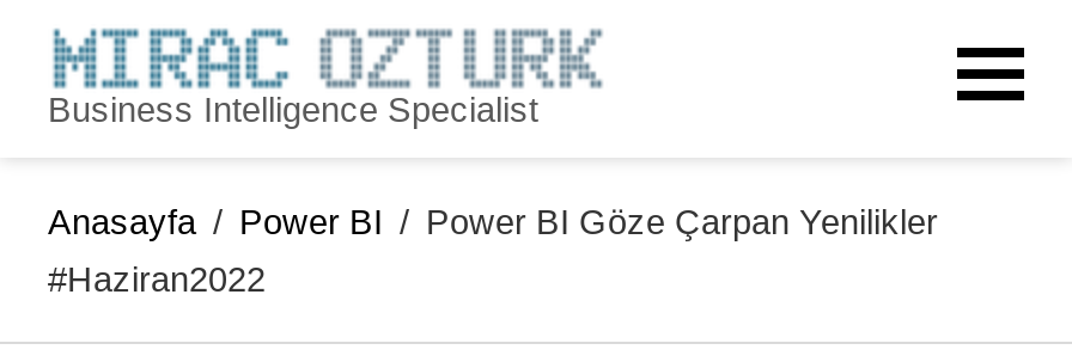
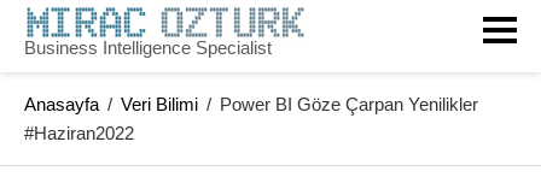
- Anasayfa / Power BI / Power BI Göze Çarpan Yenilikler
+ Anasayfa / Veri Bilimi / Power BI Göze Çarpan Yenilikler
